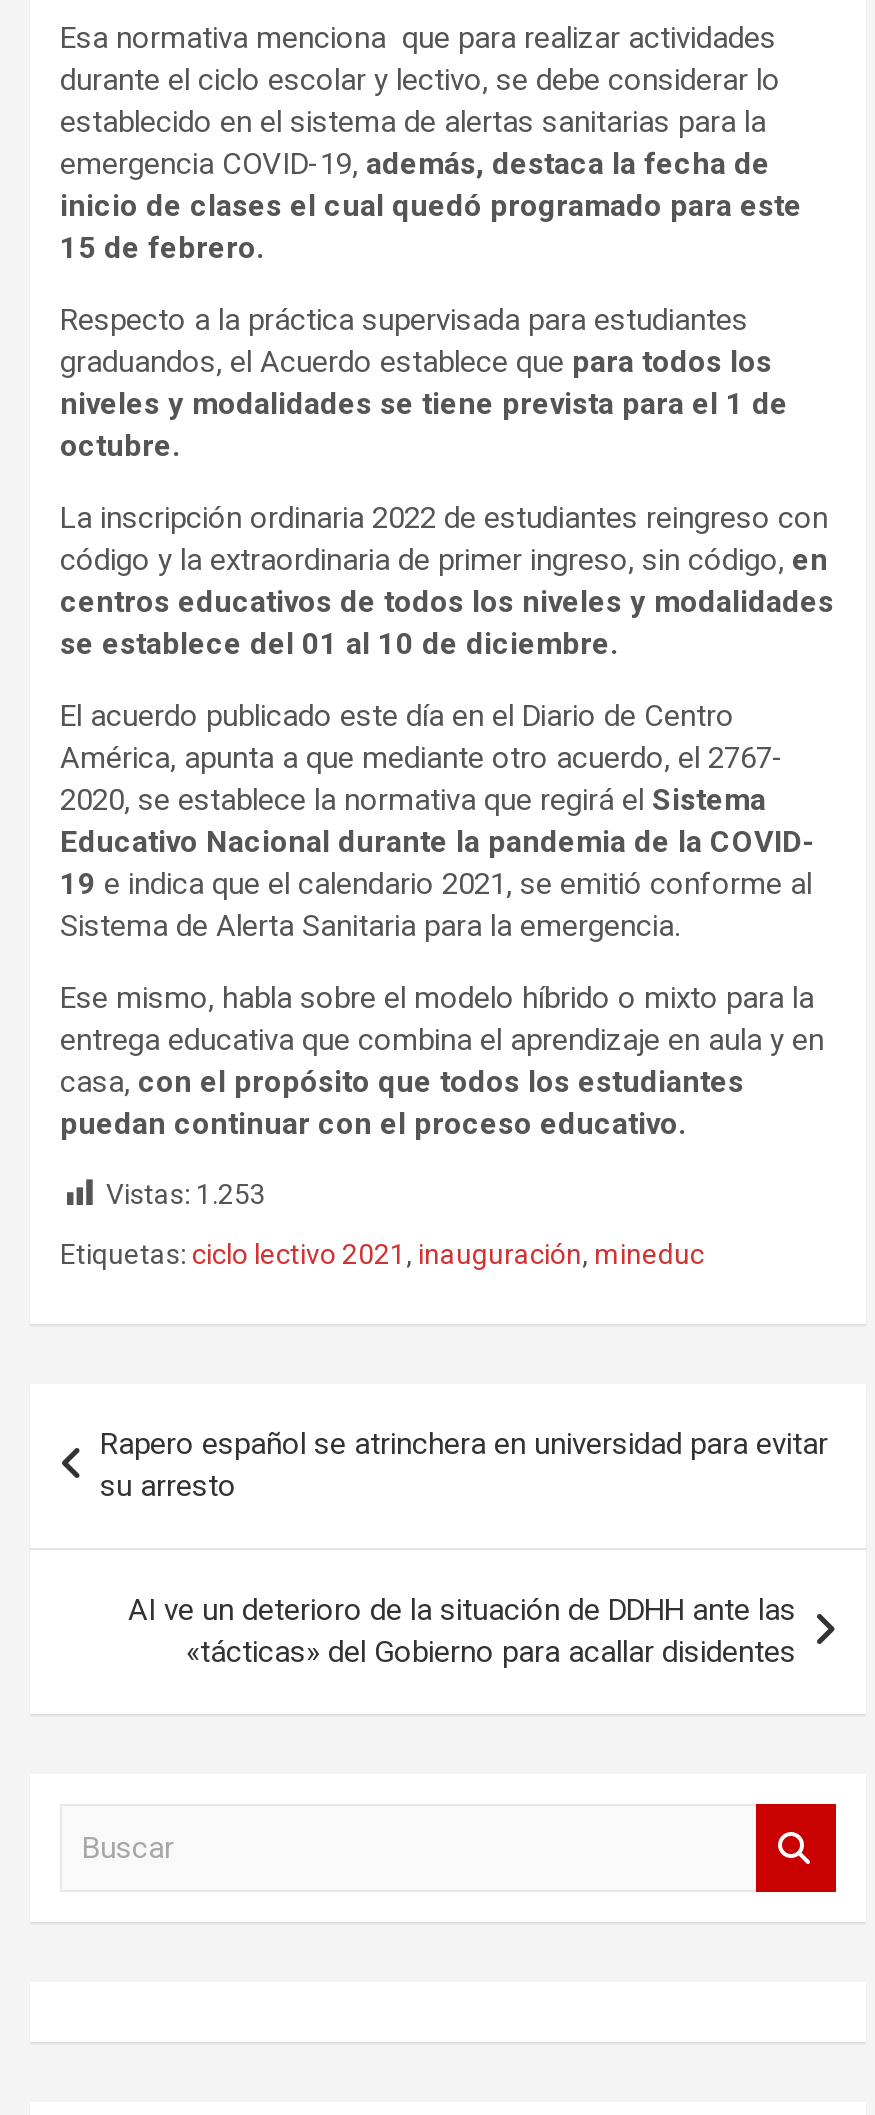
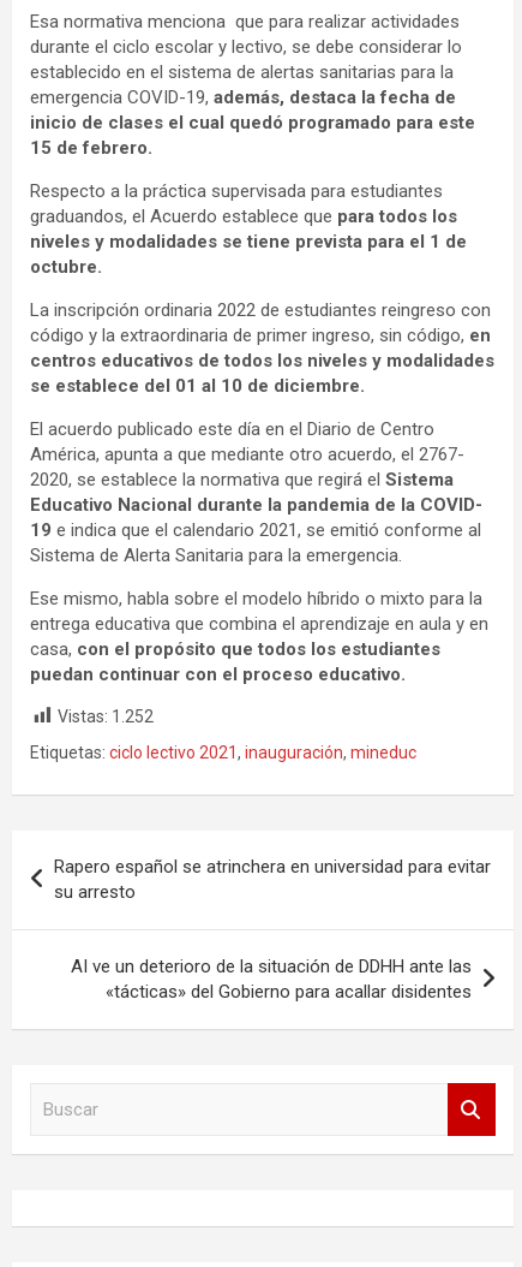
- Vistas: 1.253
+ Vistas: 1.252
